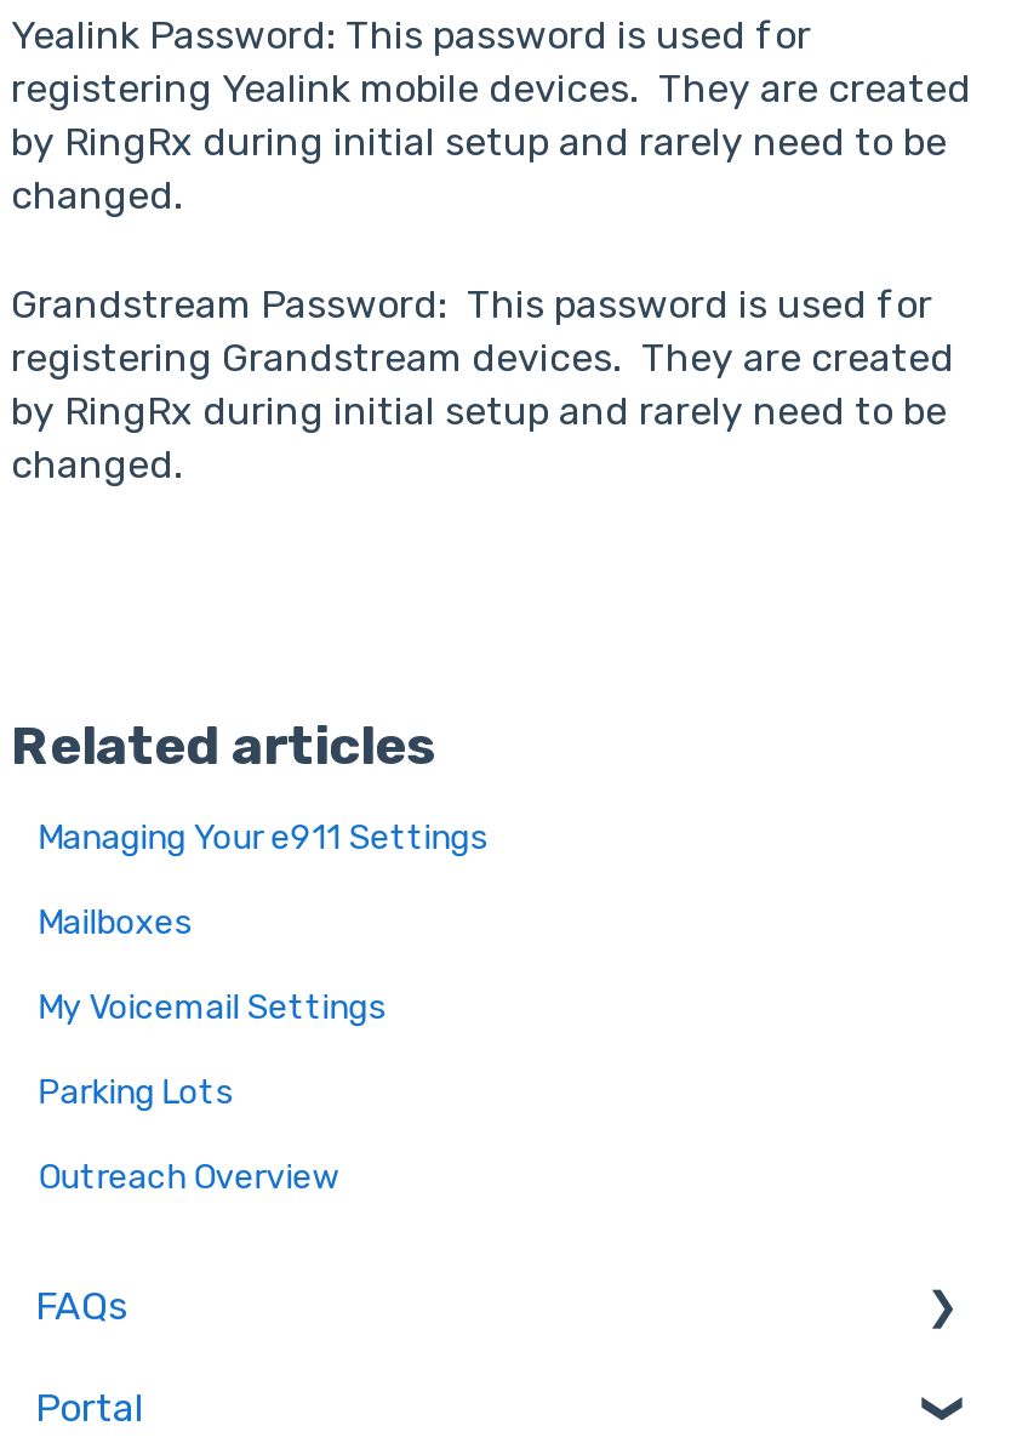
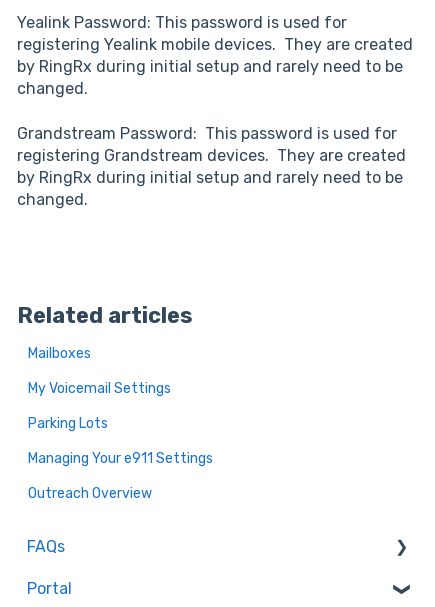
moved down: Managing Your e911 Settings

moved up: Mailboxes | My Voicemail Settings | Parking Lots
